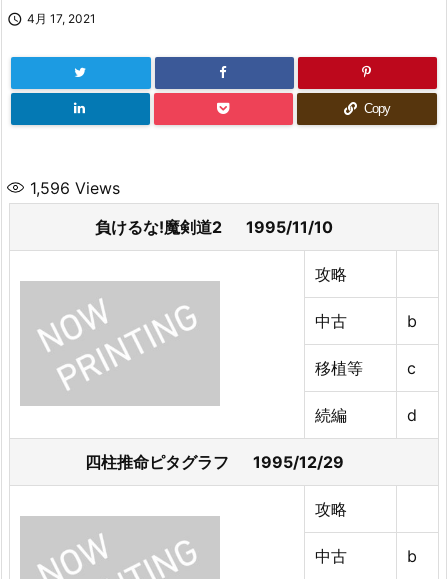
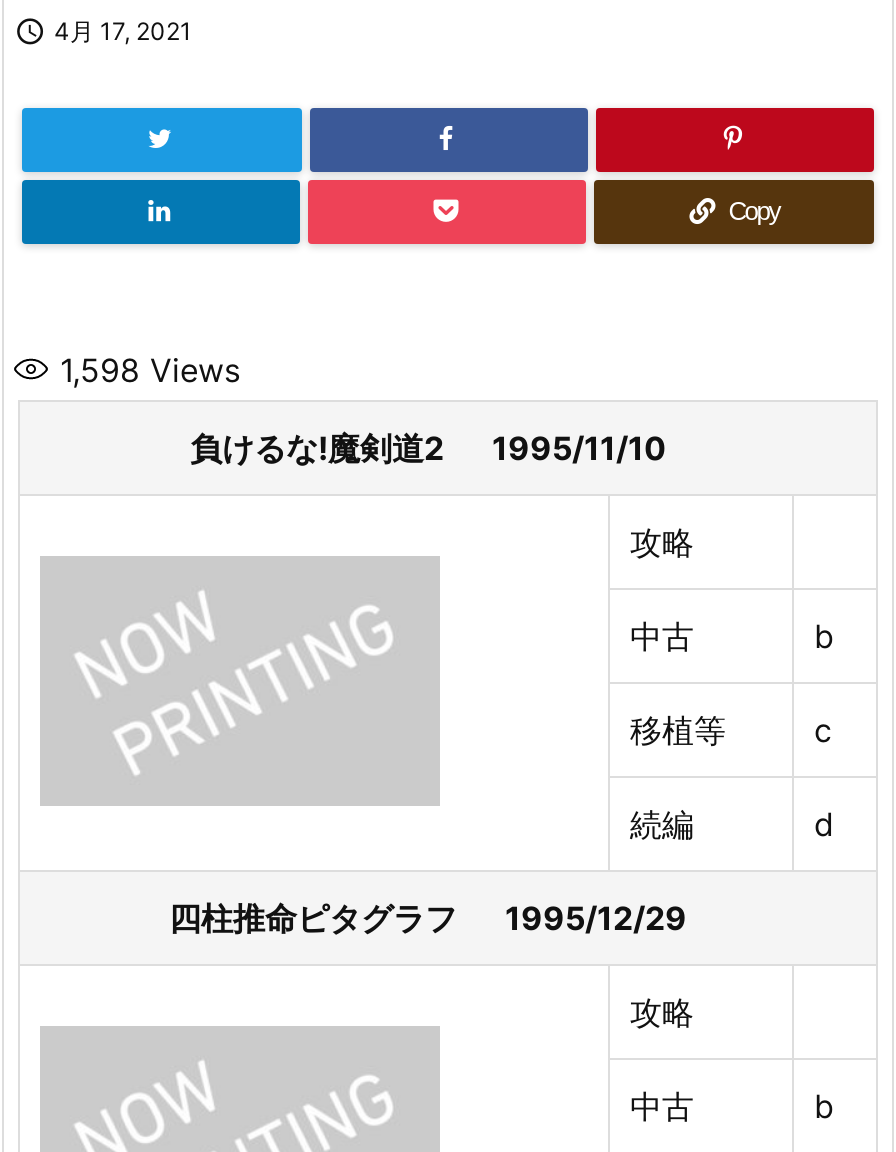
- 1,596 Views
+ 1,598 Views
